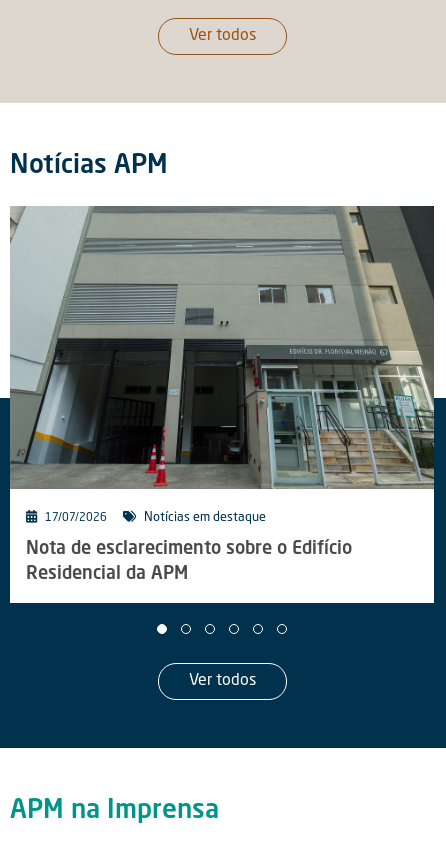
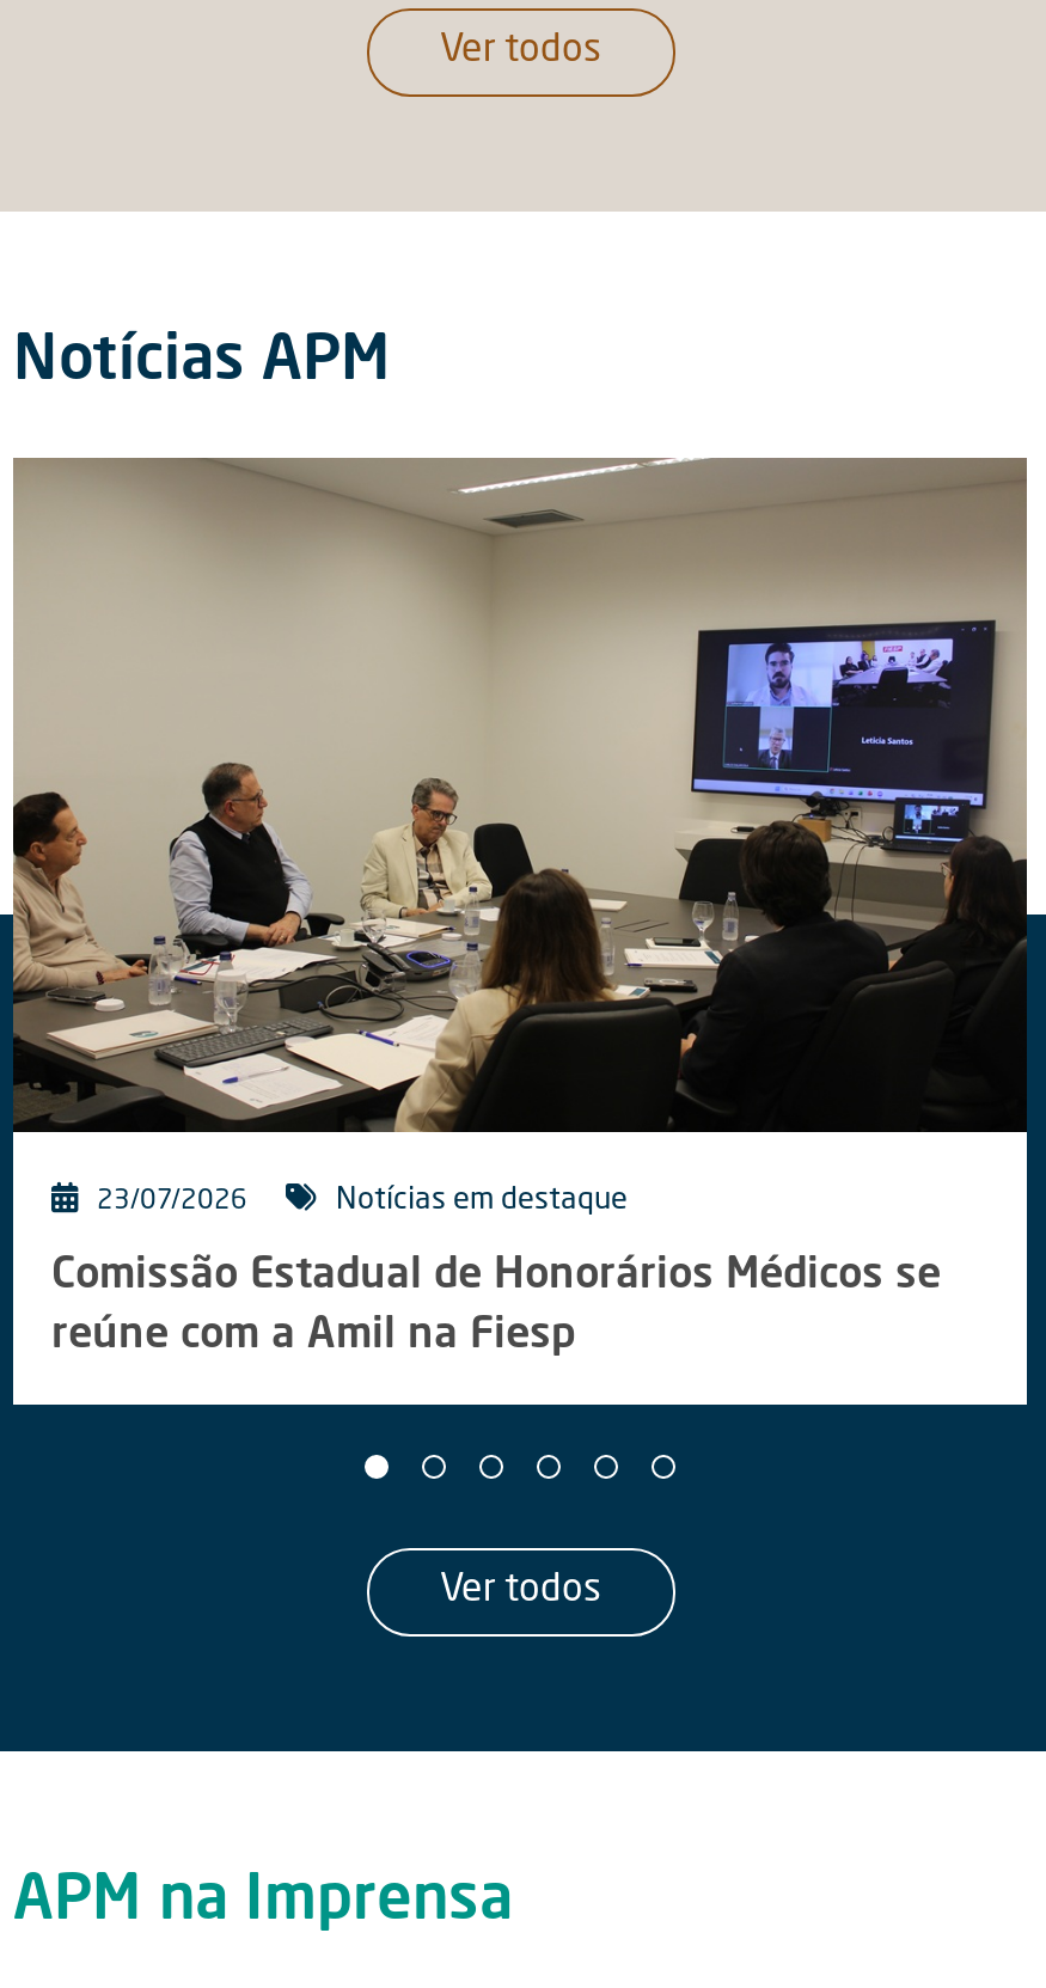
- [image]
- 17/07/2026
+ [image]
+ 23/07/2026

- Nota de esclarecimento sobre o Edifício
- Residencial da APM
+ Comissão Estadual de Honorários Médicos se
+ reúne com a Amil na Fiesp
